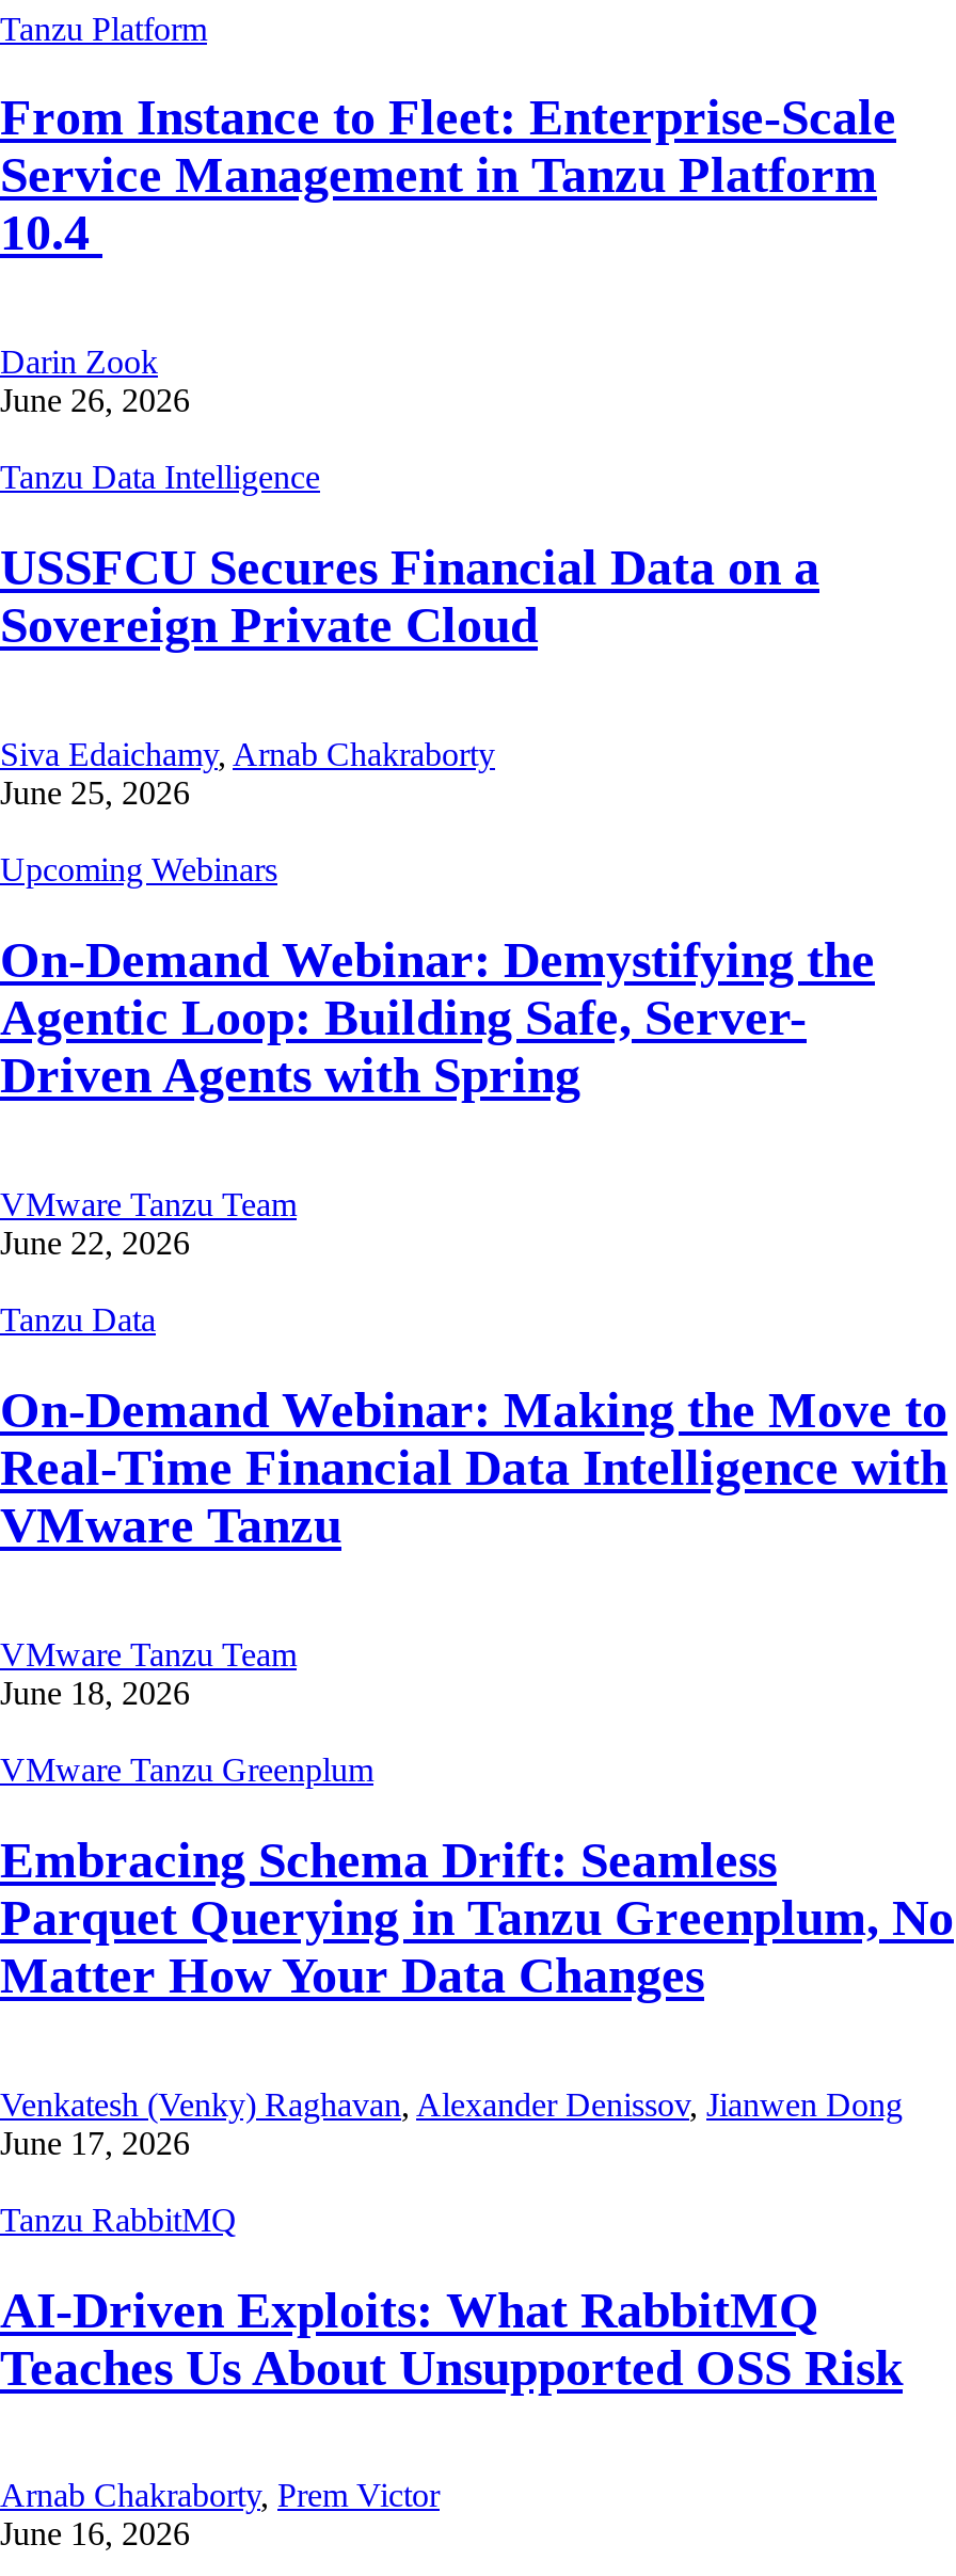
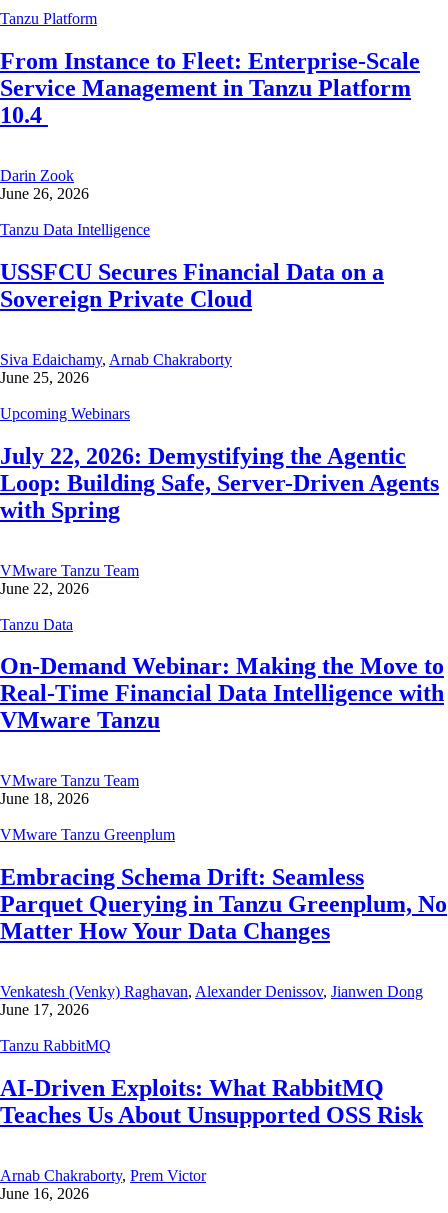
- On-Demand Webinar: Demystifying the
- Agentic Loop: Building Safe, Server-
- Driven Agents with Spring
+ July 22, 2026: Demystifying the Agentic
+ Loop: Building Safe, Server-Driven Agents
+ with Spring
